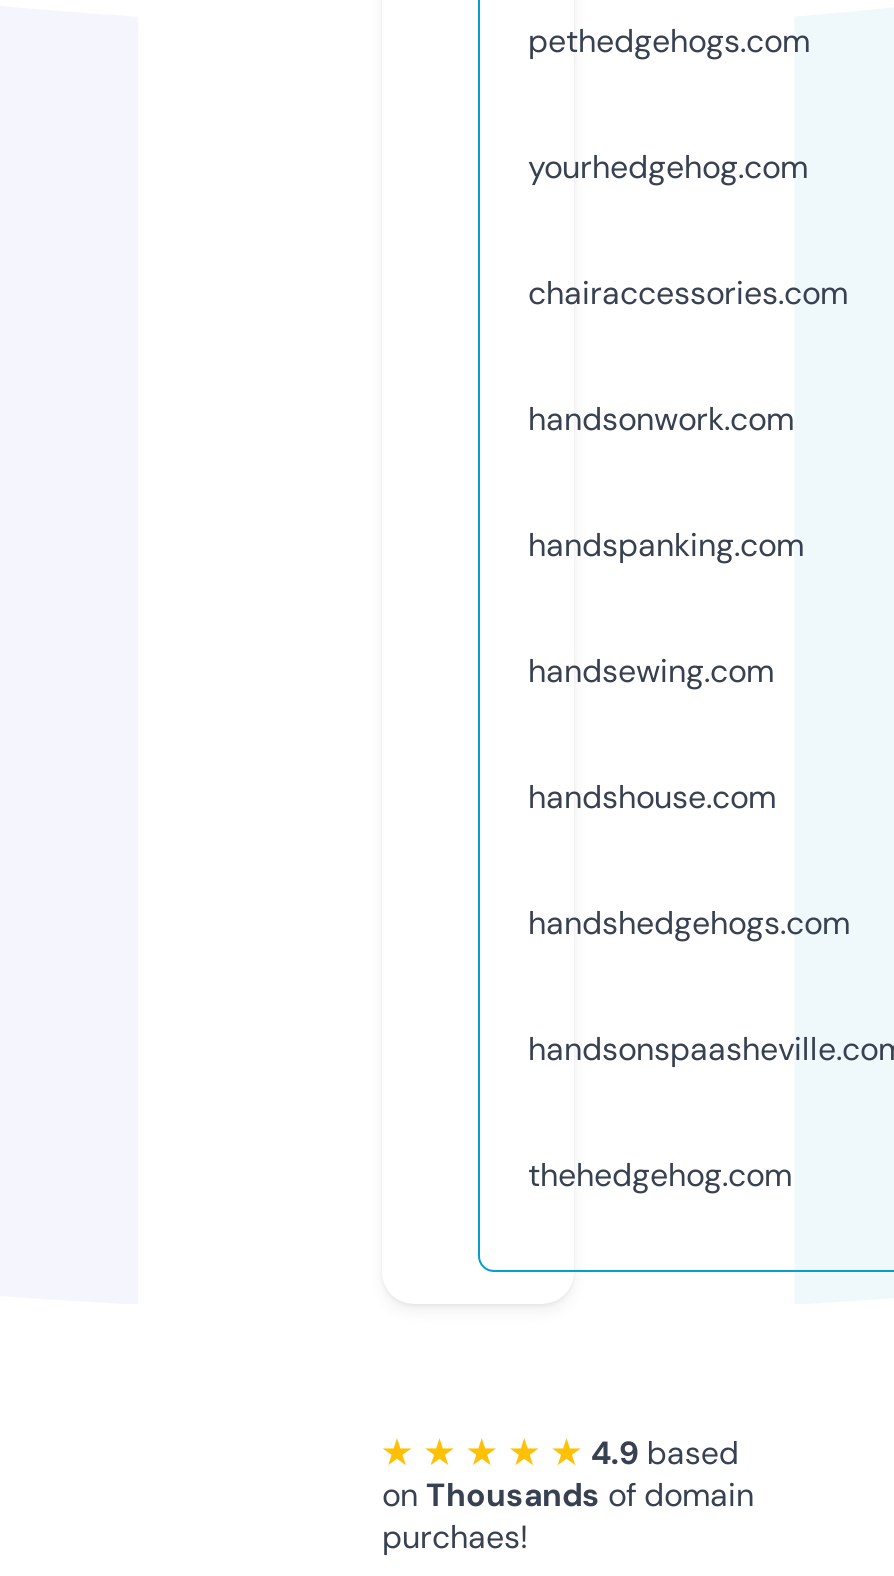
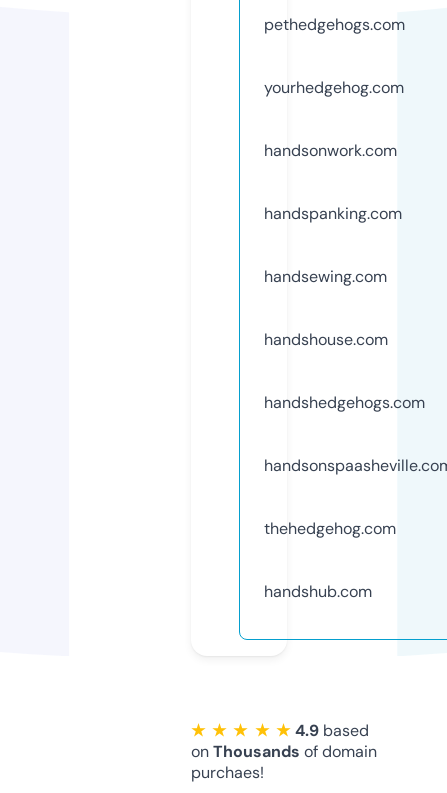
- chairaccessories.com

moved up: handsonwork.com | handspanking.com | handsewing.com | handshouse.com | handshedgehogs.com | thehedgehog.com

+ handshub.com
